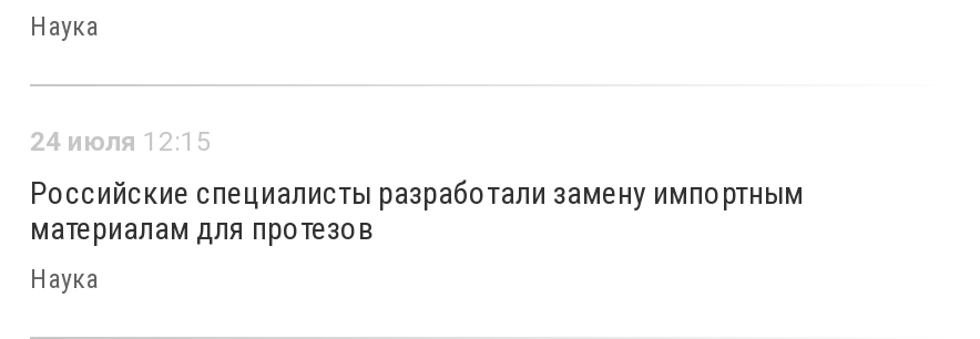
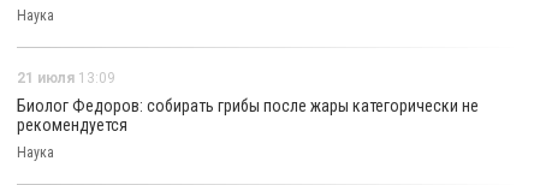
- 24 июля 12:15
+ 21 июля 13:09

- Российские специалисты разработали замену импортным
- материалам для протезов
+ Биолог Федоров: собирать грибы после жары категорически не
+ рекомендуется
